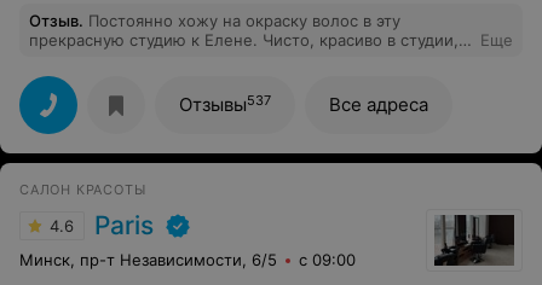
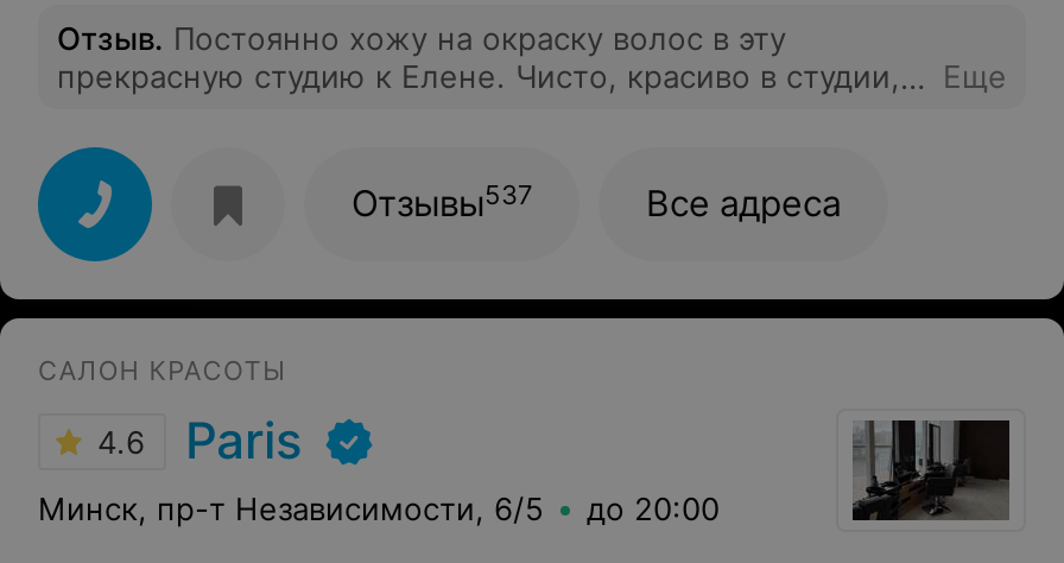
- Минск, пр-т Независимости, 6/5 с 09:00
+ Минск, пр-т Независимости, 6/5 до 20:00
